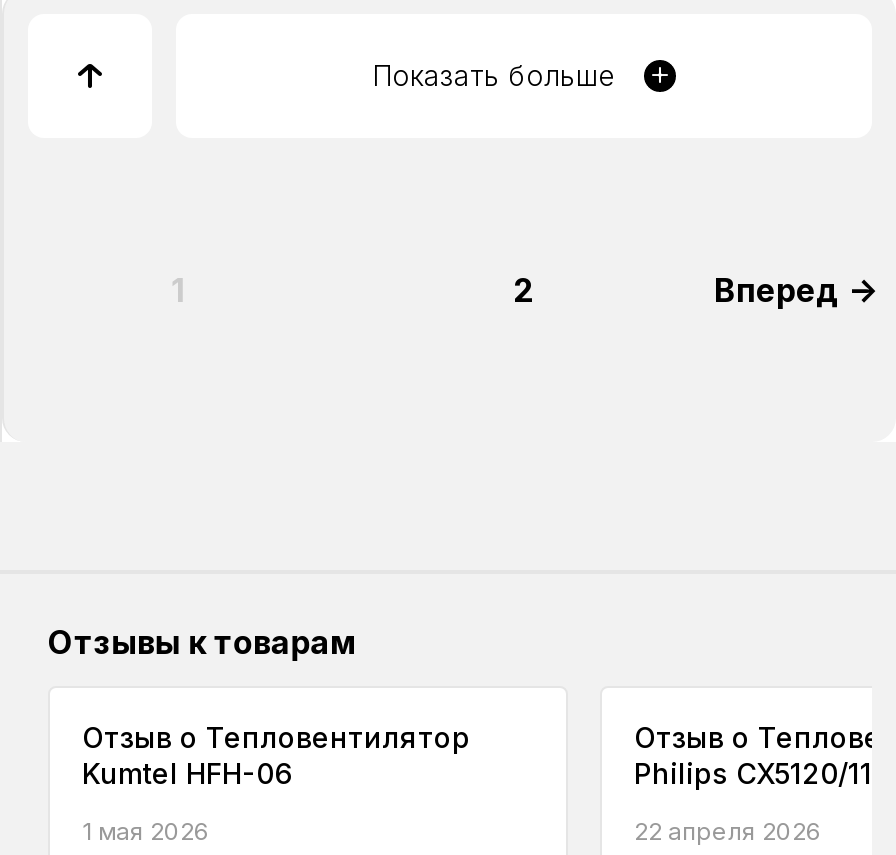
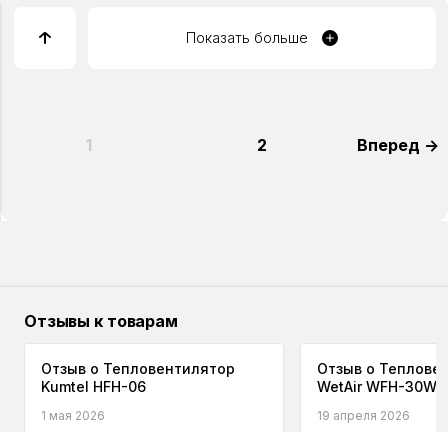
- Philips CX5120/11
+ WetAir WFH-30W

- 22 апреля 2026
+ 19 апреля 2026
